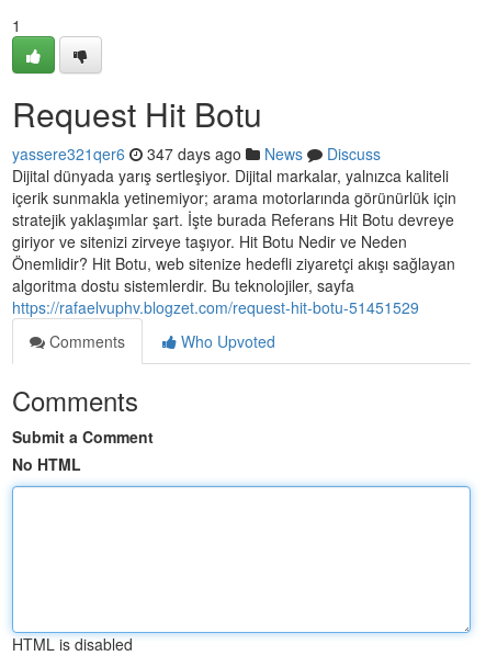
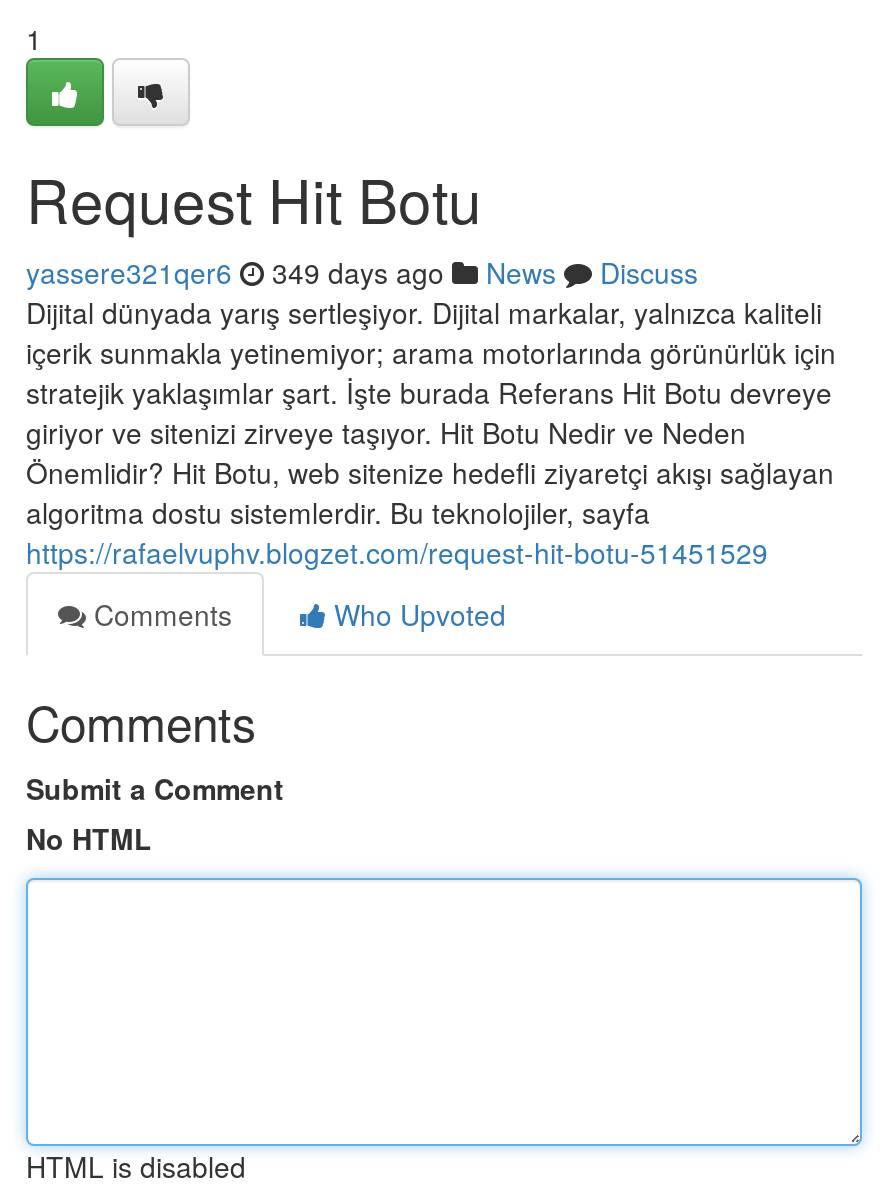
- yassere321qer6 347 days ago News Discuss
+ yassere321qer6 349 days ago News Discuss
